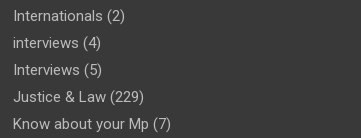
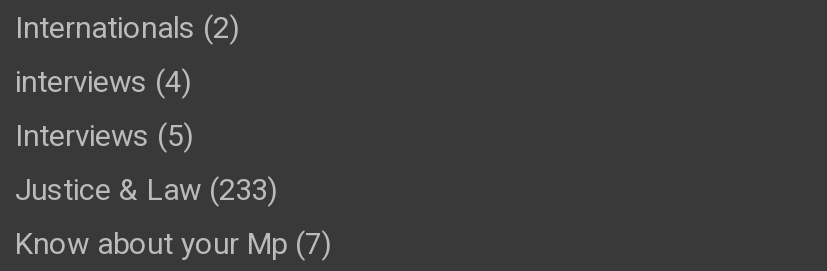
- Justice & Law (229)
+ Justice & Law (233)
